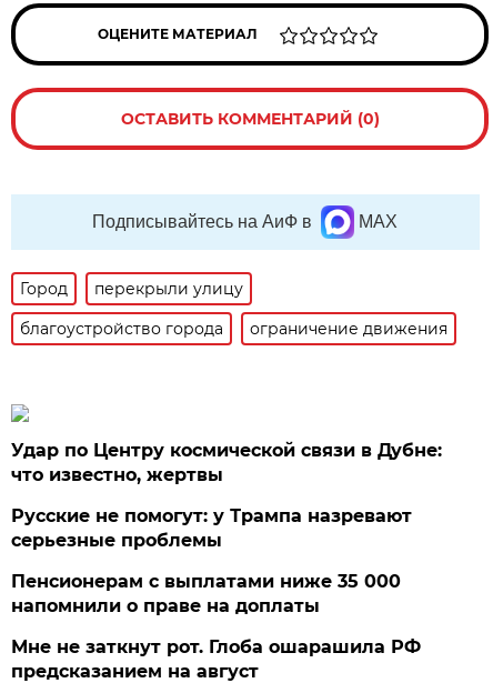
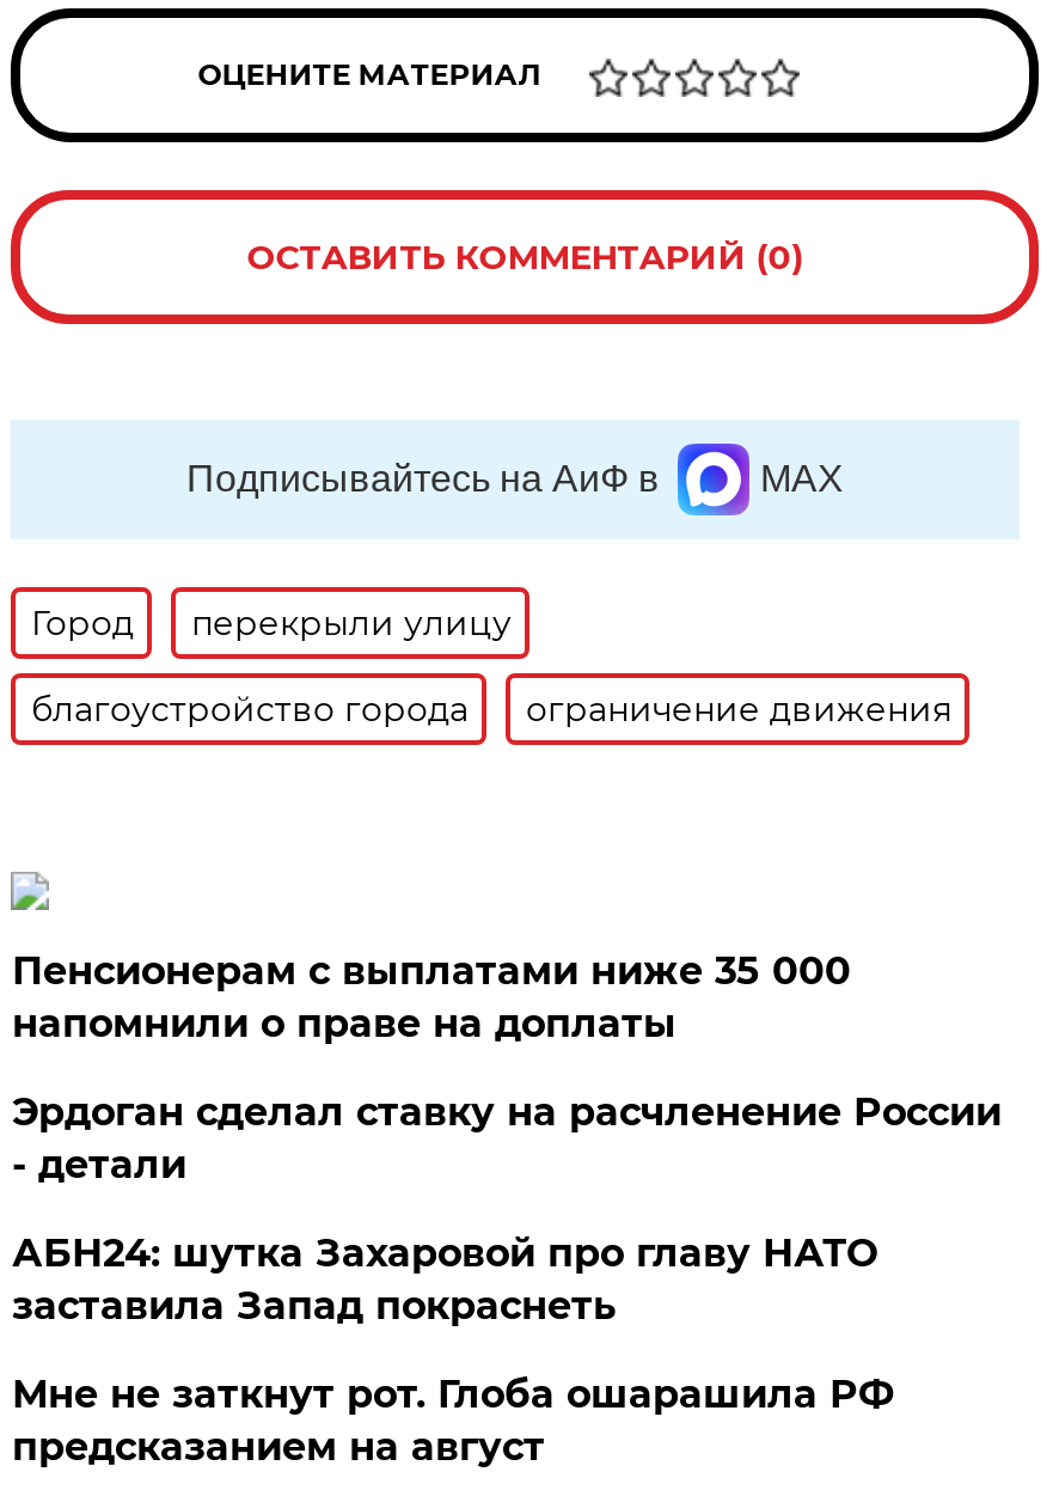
- Удар по Центру космической связи в Дубне:
- что известно, жертвы
- Русские не помогут: у Трампа назревают
- серьезные проблемы

moved up: Пенсионерам с выплатами ниже 35 000 | напомнили о праве на доплаты

+ Эрдоган сделал ставку на расчленение России
+ - детали
+ АБН24: шутка Захаровой про главу НАТО
+ заставила Запад покраснеть
